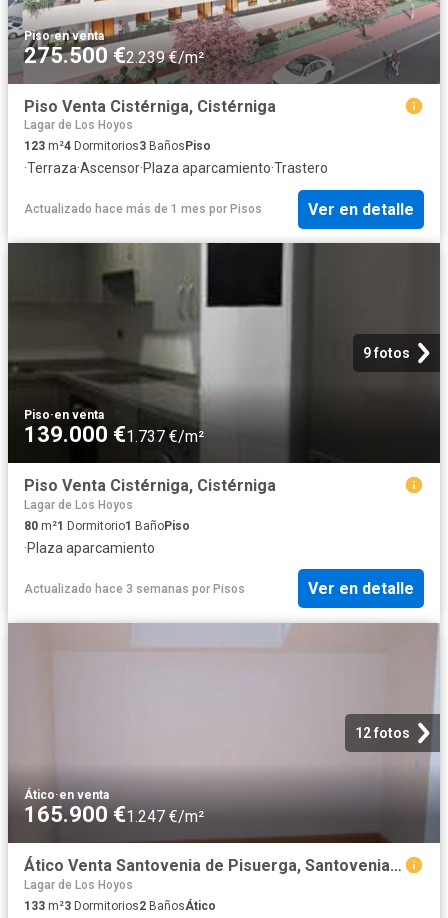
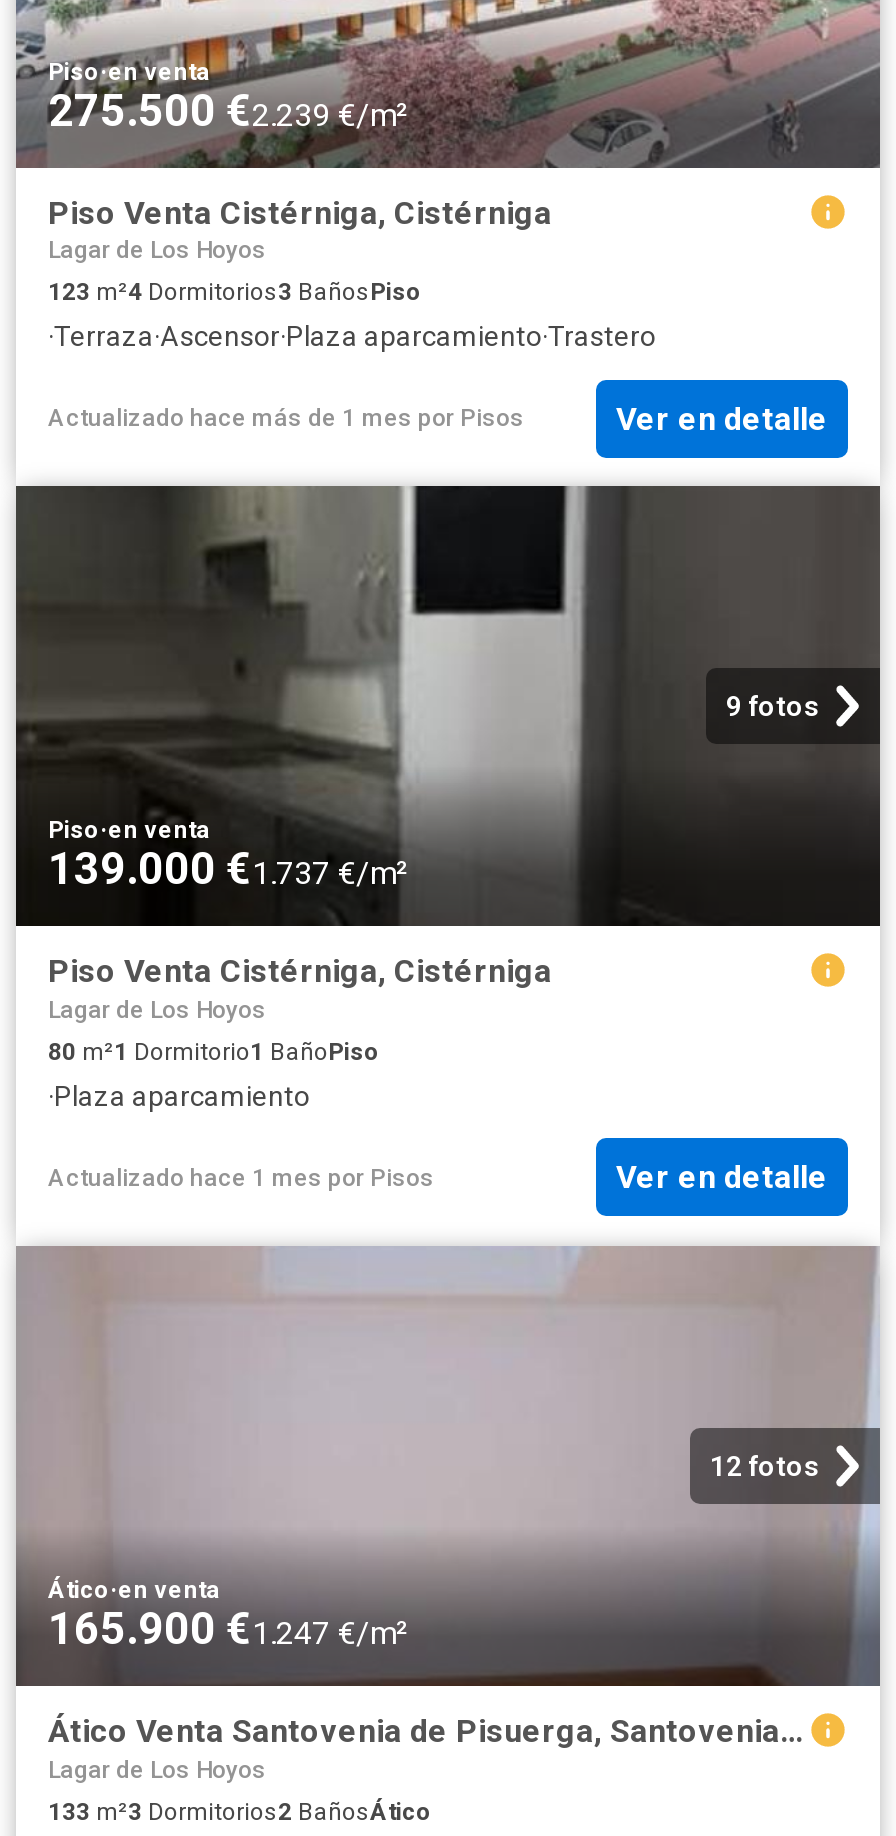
- Actualizado hace 3 semanas por Pisos
+ Actualizado hace 1 mes por Pisos
